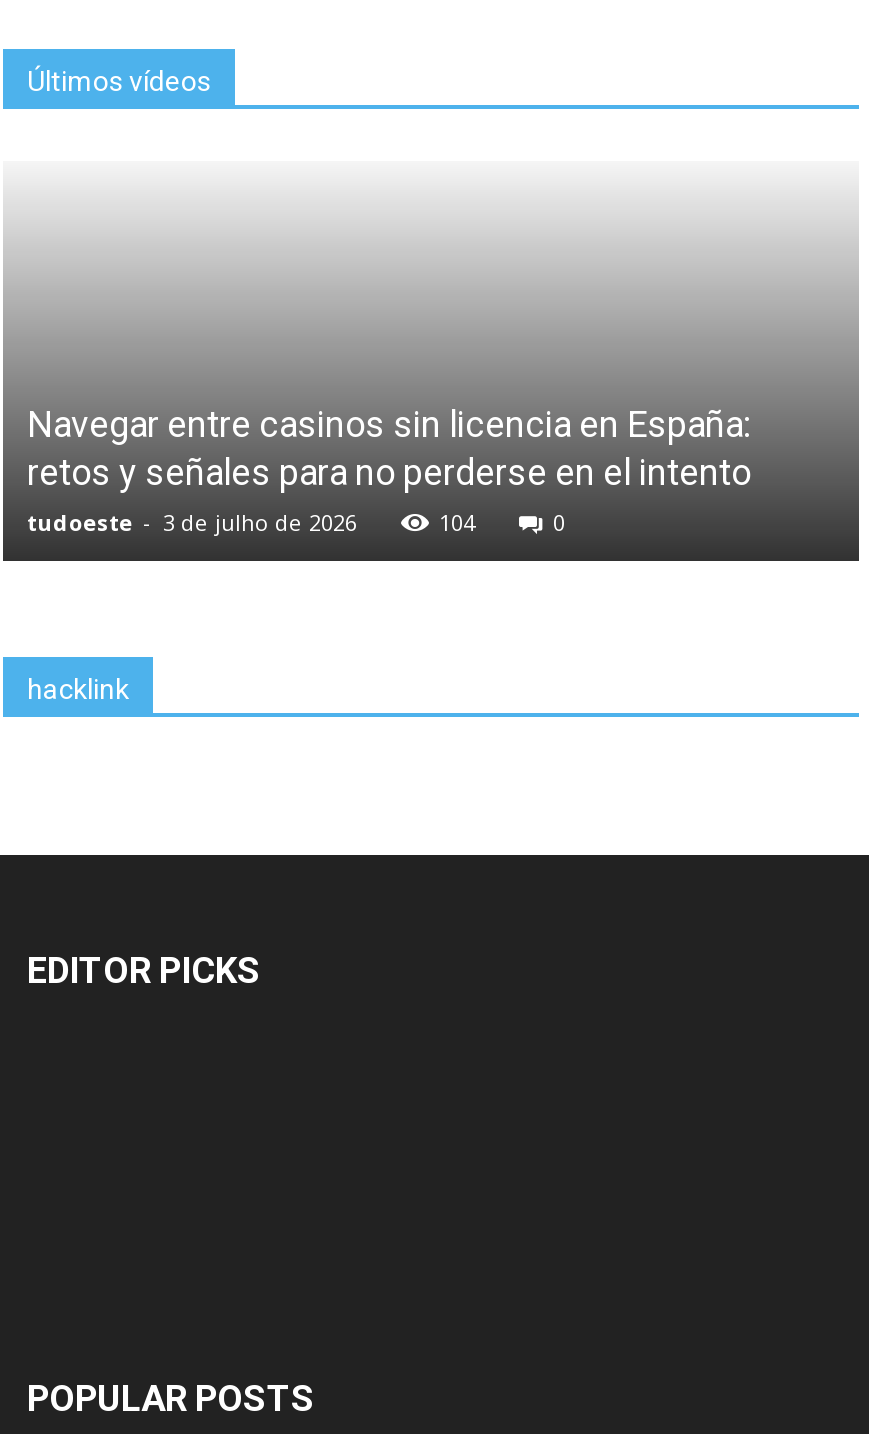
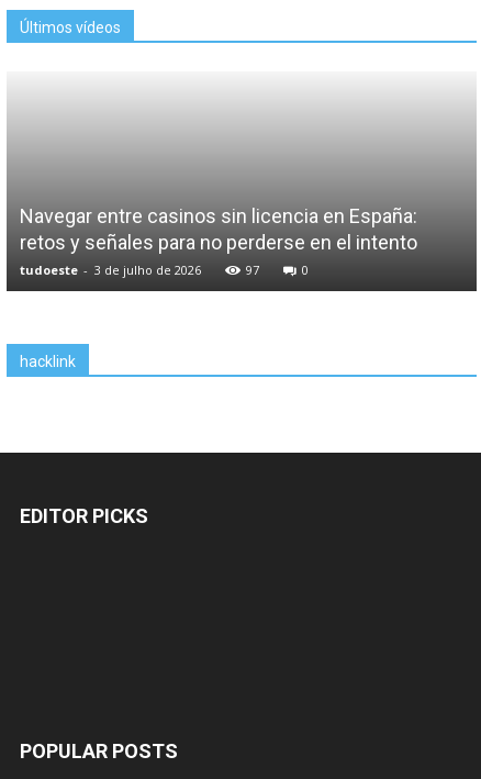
- 104
+ 97
